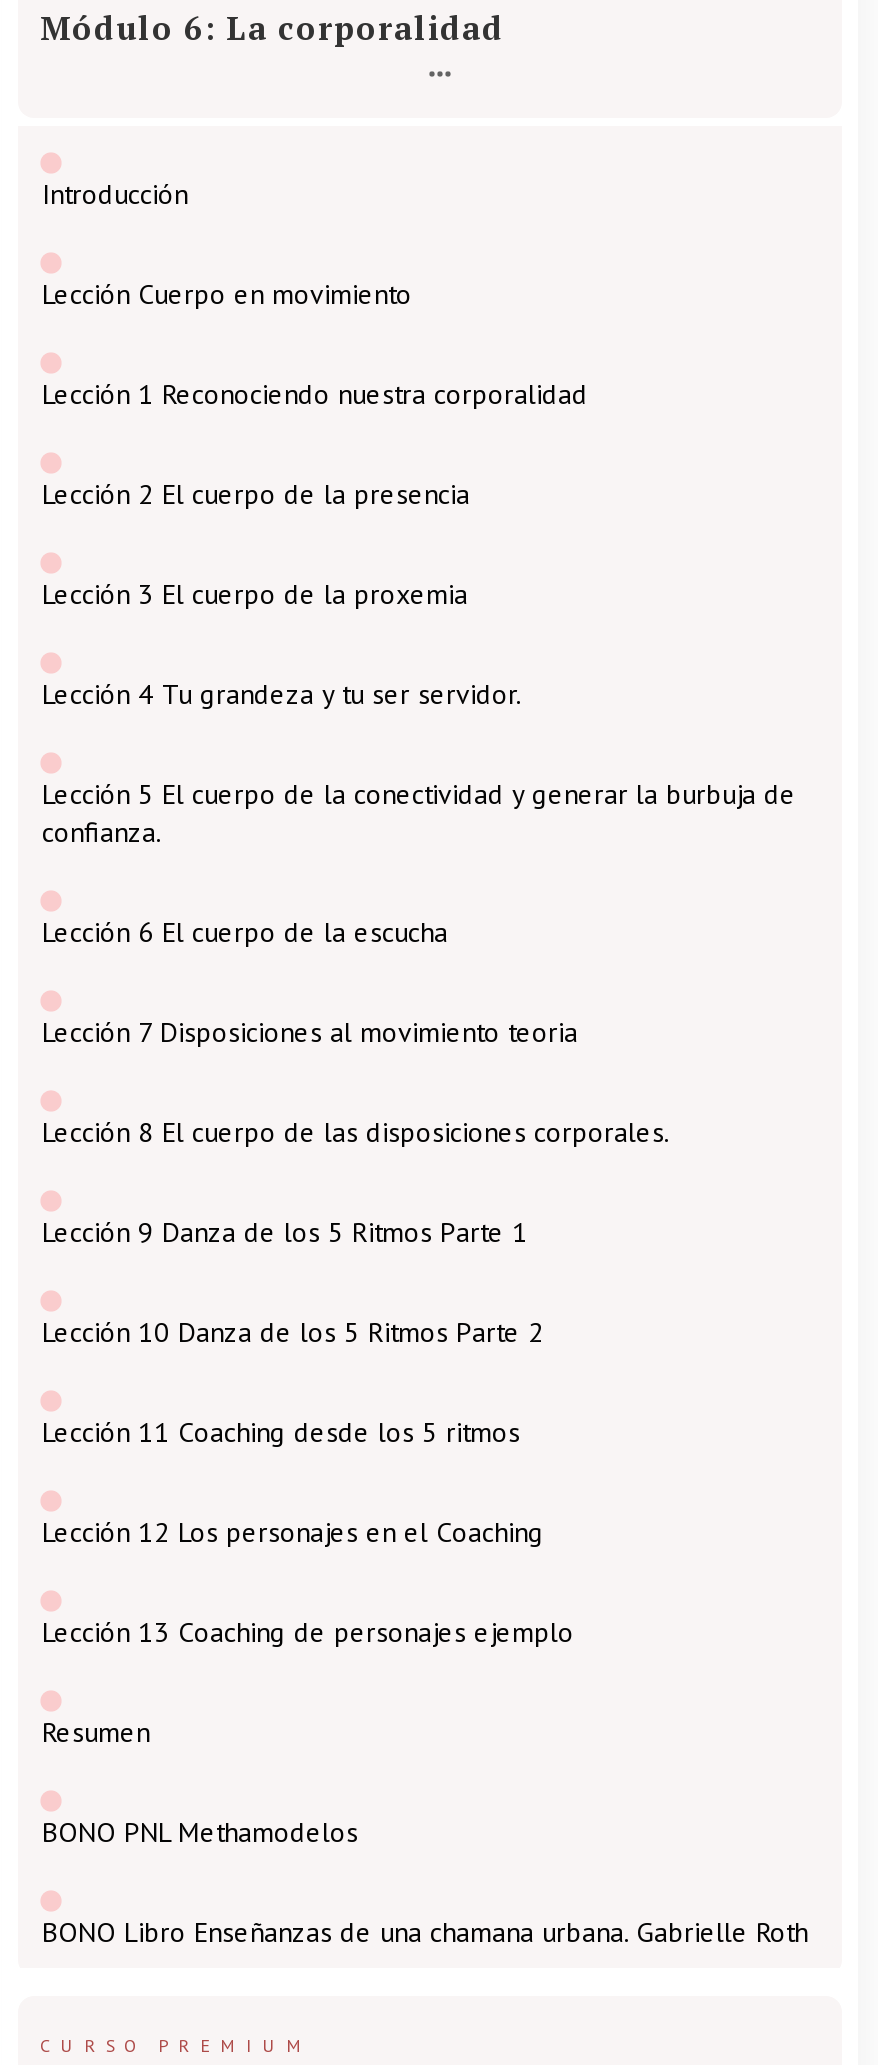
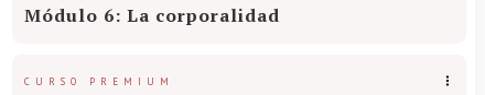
- Introducción
- Lección Cuerpo en movimiento
- Lección 1 Reconociendo nuestra corporalidad
- Lección 2 El cuerpo de la presencia
- Lección 3 El cuerpo de la proxemia
- Lección 4 Tu grandeza y tu ser servidor.
- Lección 5 El cuerpo de la conectividad y generar la burbuja de
- confianza.
- Lección 6 El cuerpo de la escucha
- Lección 7 Disposiciones al movimiento teoria
- Lección 8 El cuerpo de las disposiciones corporales.
- Lección 9 Danza de los 5 Ritmos Parte 1
- Lección 10 Danza de los 5 Ritmos Parte 2
- Lección 11 Coaching desde los 5 ritmos
- Lección 12 Los personajes en el Coaching
- Lección 13 Coaching de personajes ejemplo
- Resumen
- BONO PNL Methamodelos
- BONO Libro Enseñanzas de una chamana urbana. Gabrielle Roth
